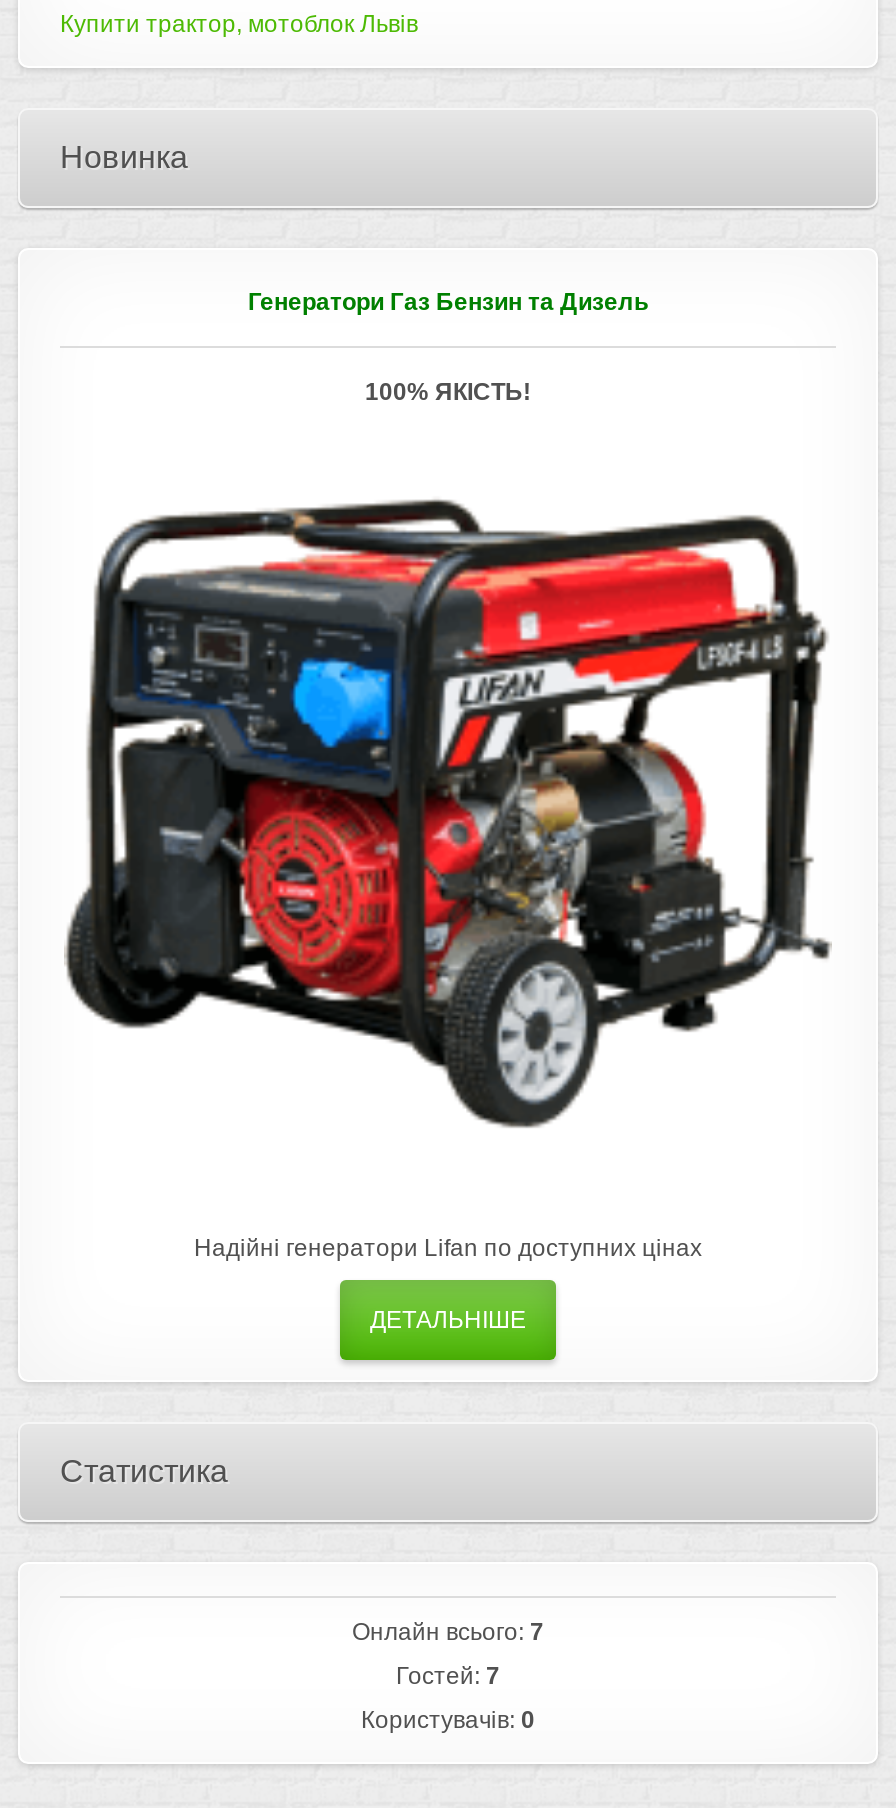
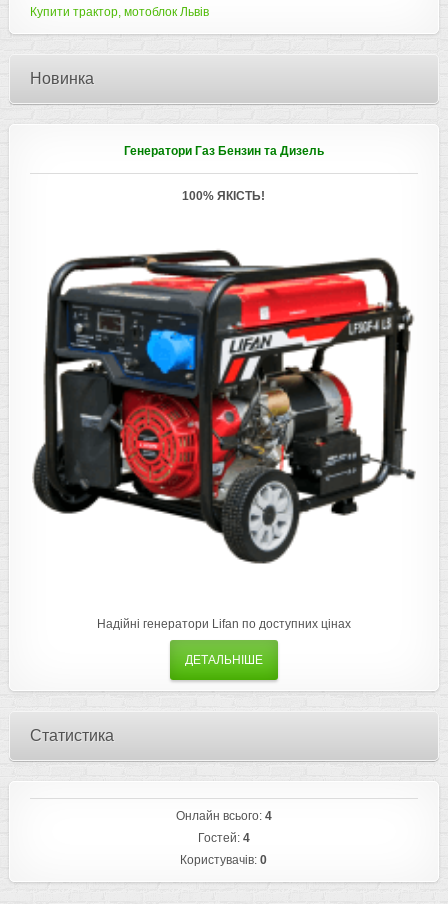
- Онлайн всього: 7
+ Онлайн всього: 4

- Гостей: 7
+ Гостей: 4
